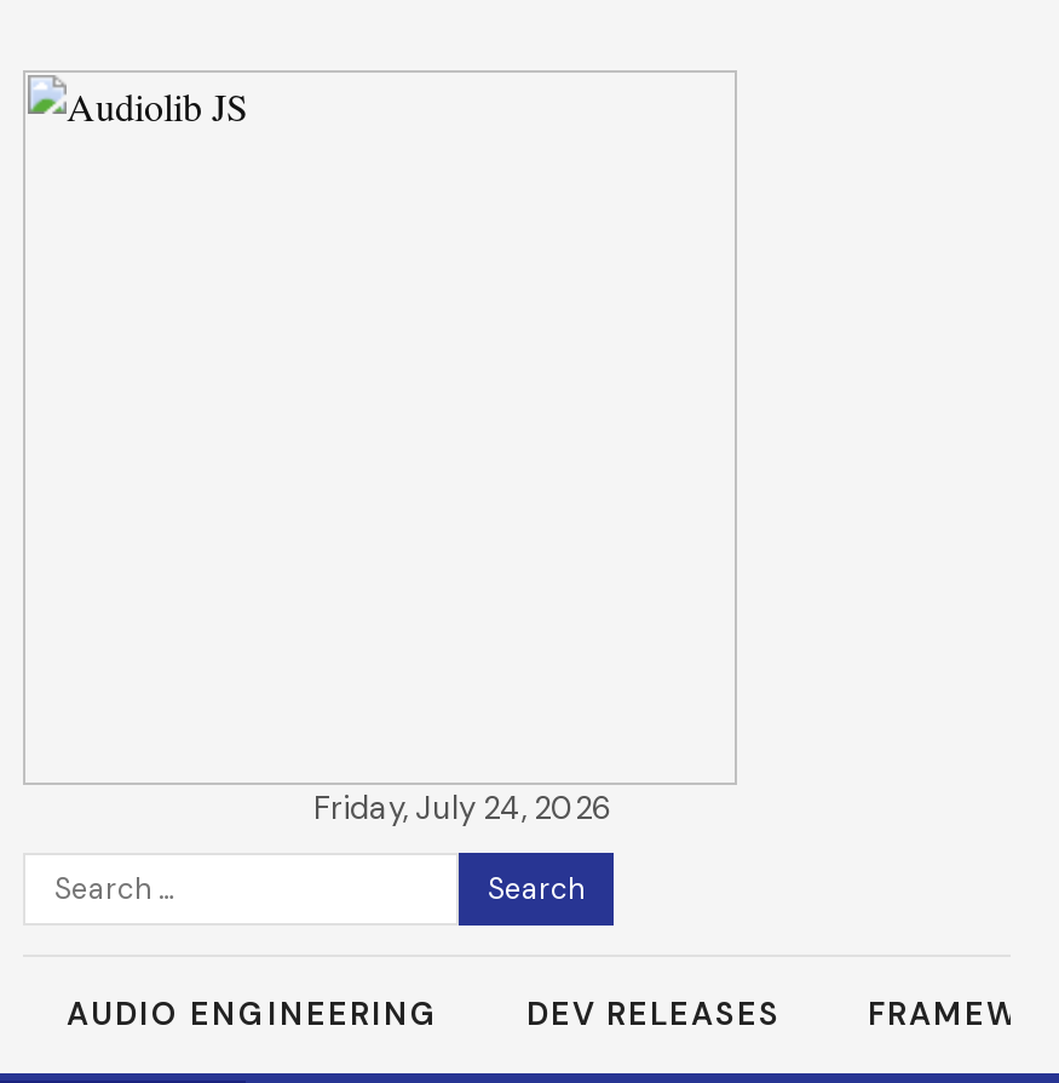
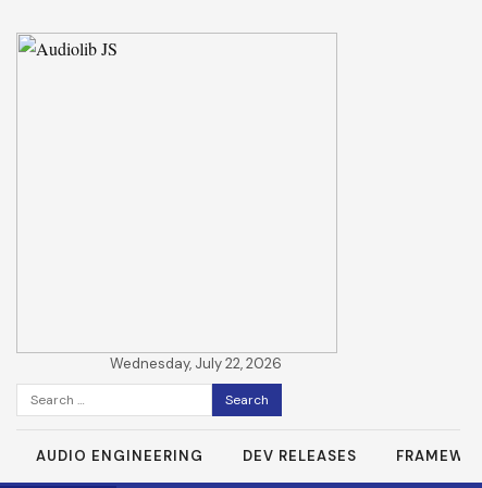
- Friday, July 24, 2026
+ Wednesday, July 22, 2026
